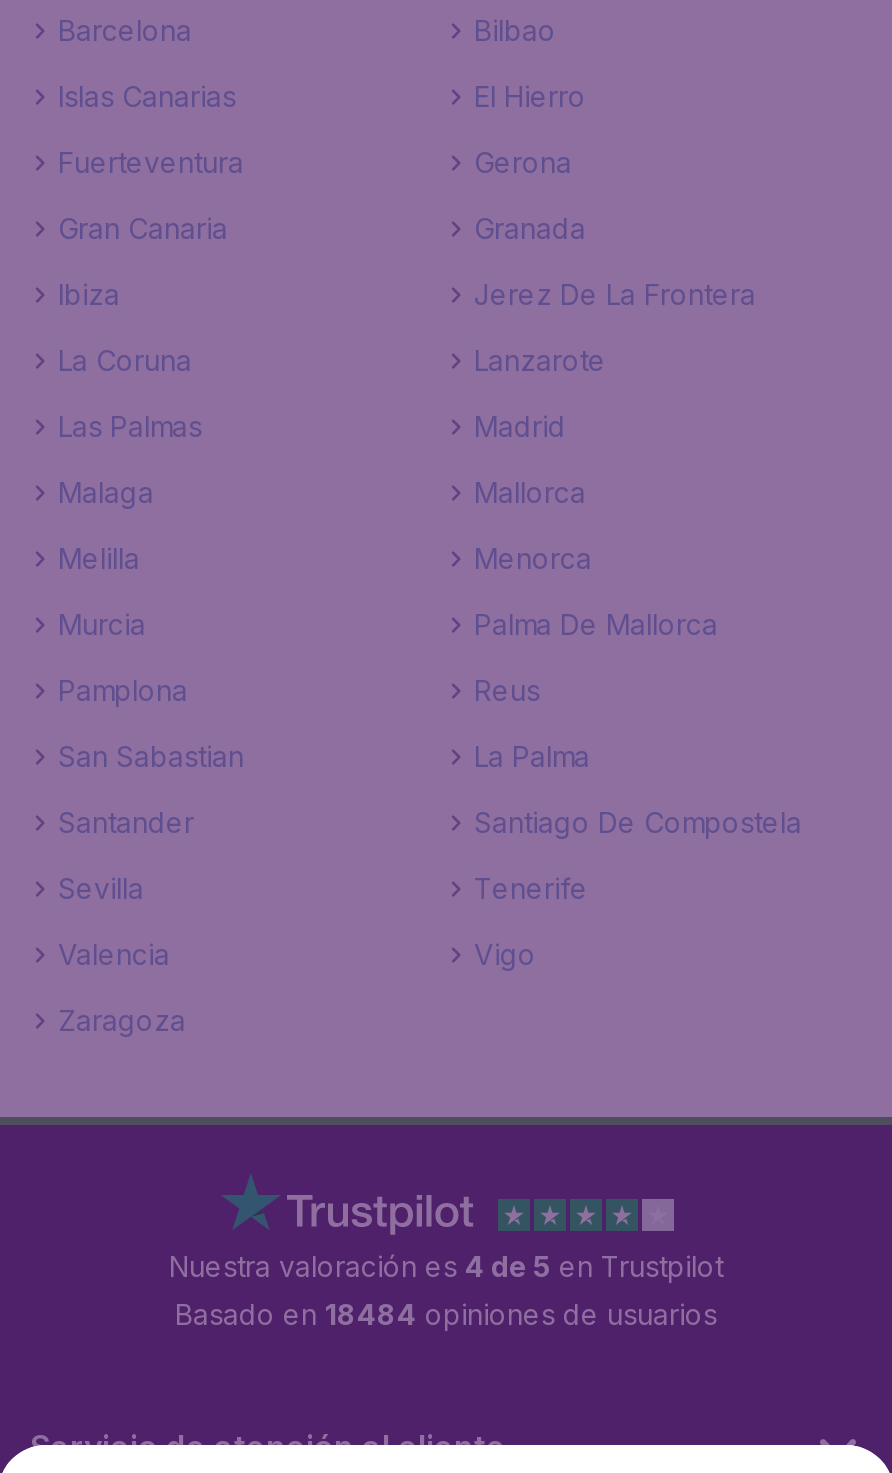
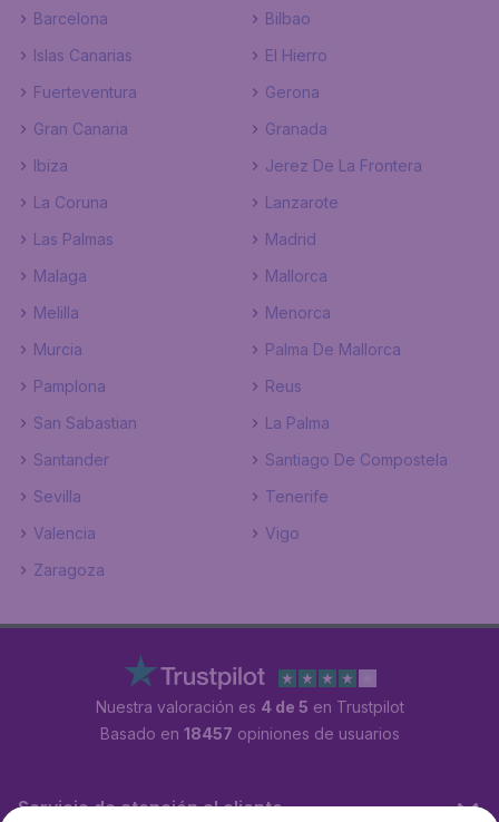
- Basado en 18484 opiniones de usuarios
+ Basado en 18457 opiniones de usuarios
